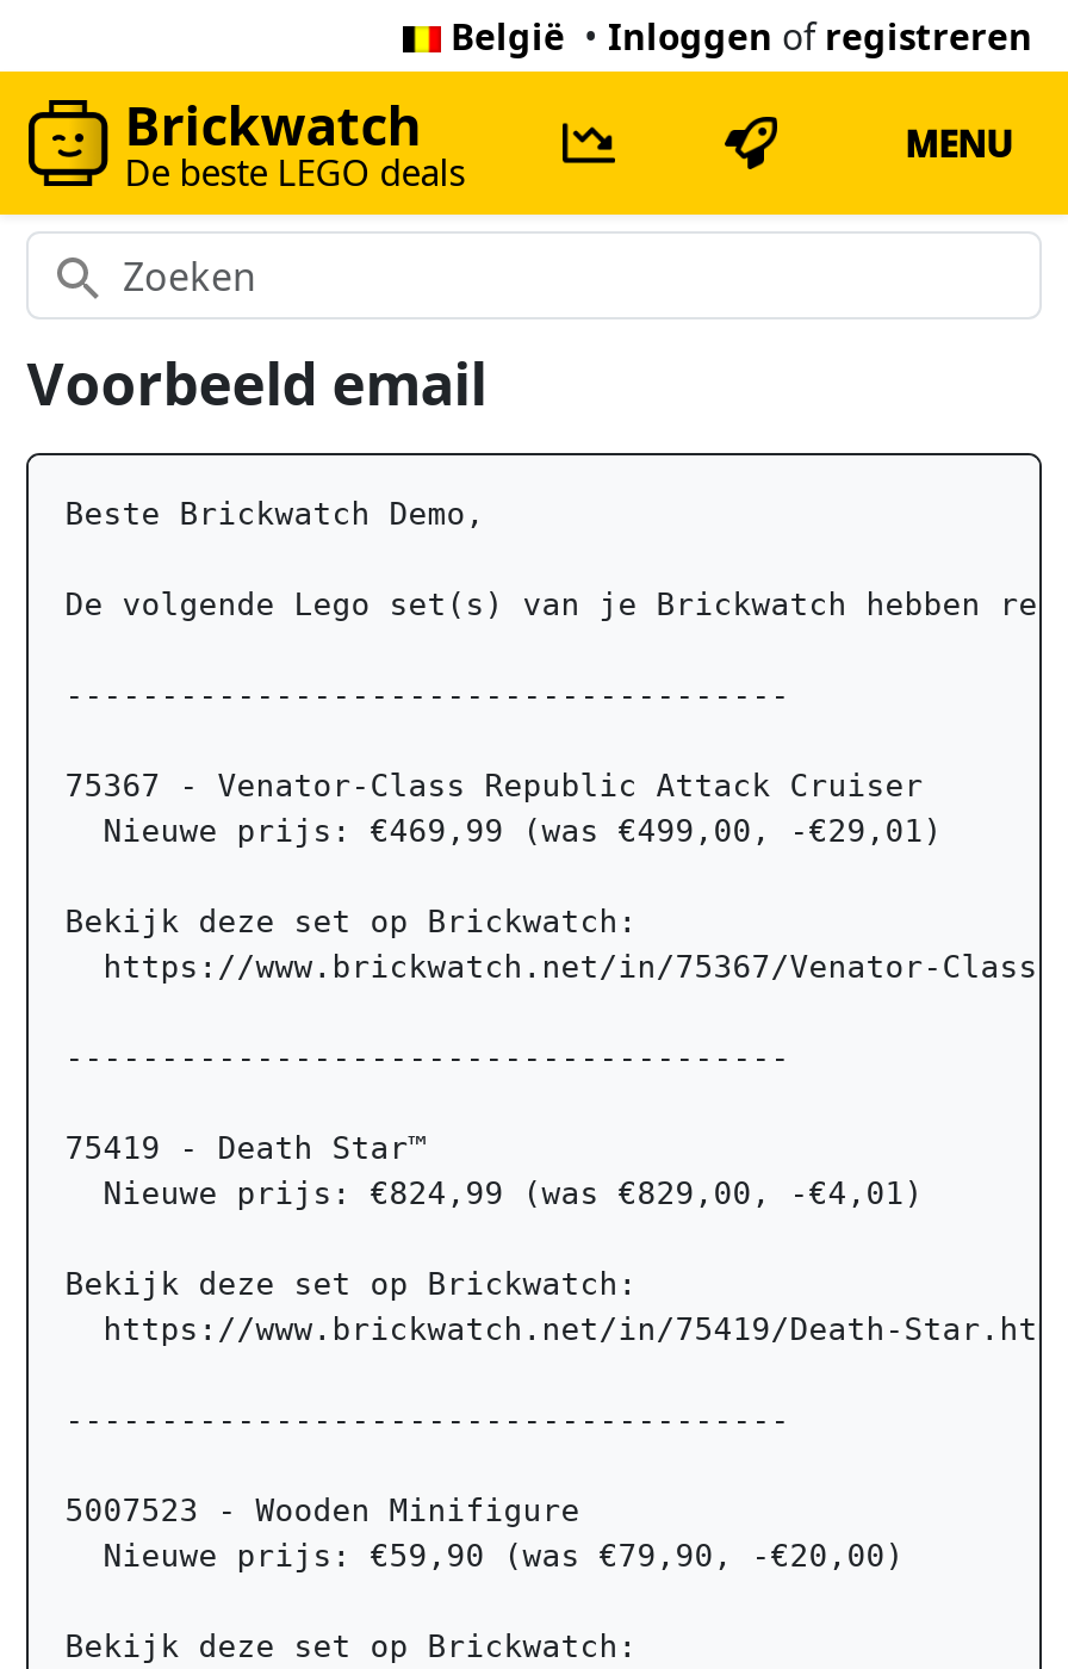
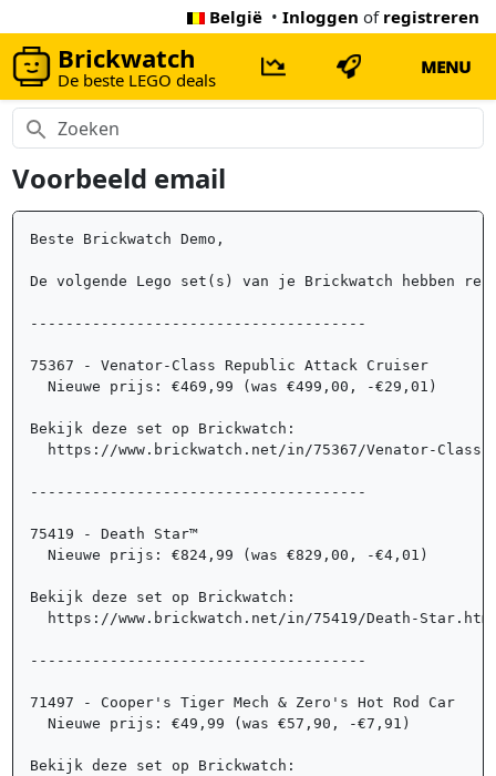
- 5007523 - Wooden Minifigure
- Nieuwe prijs: €59,90 (was €79,90, -€20,00)
+ 71497 - Cooper's Tiger Mech & Zero's Hot Rod Car
+ Nieuwe prijs: €49,99 (was €57,90, -€7,91)
